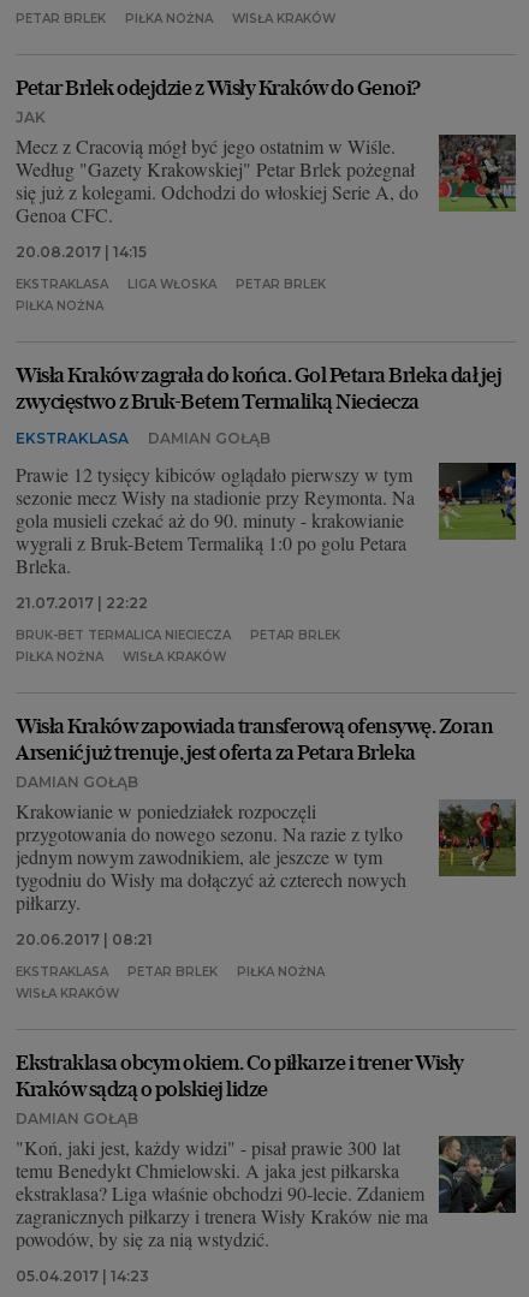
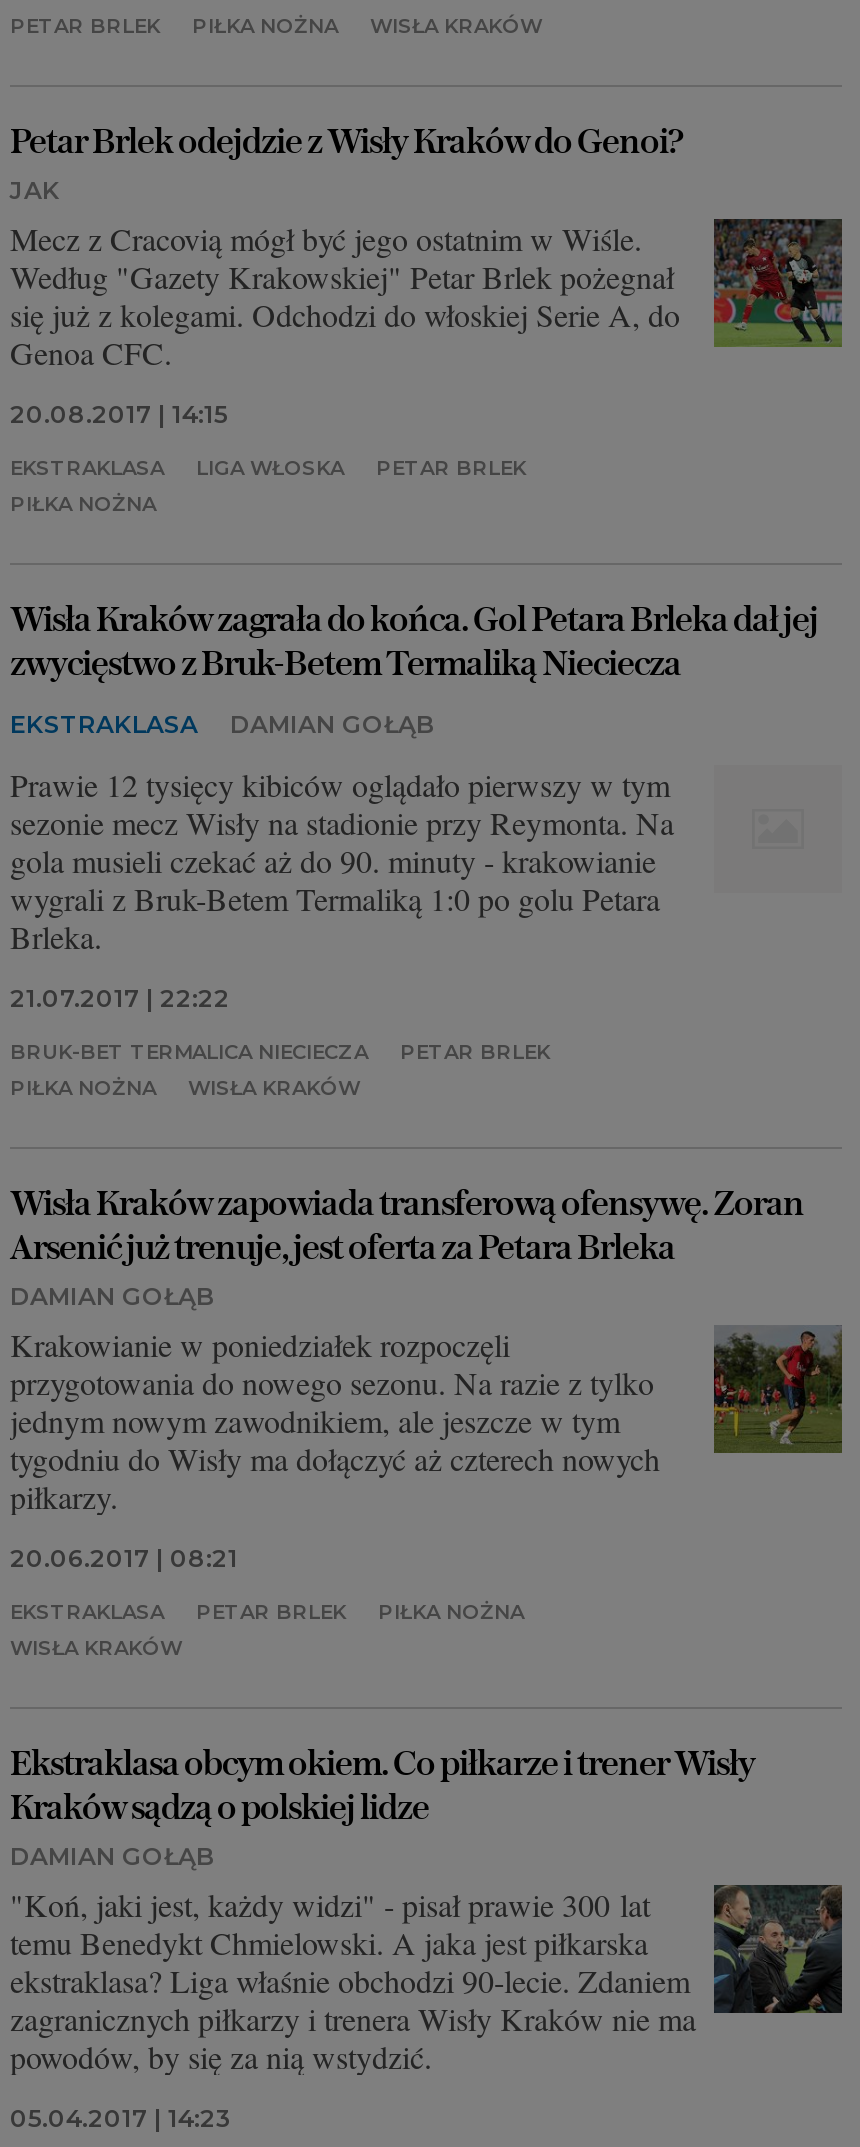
- [image]
